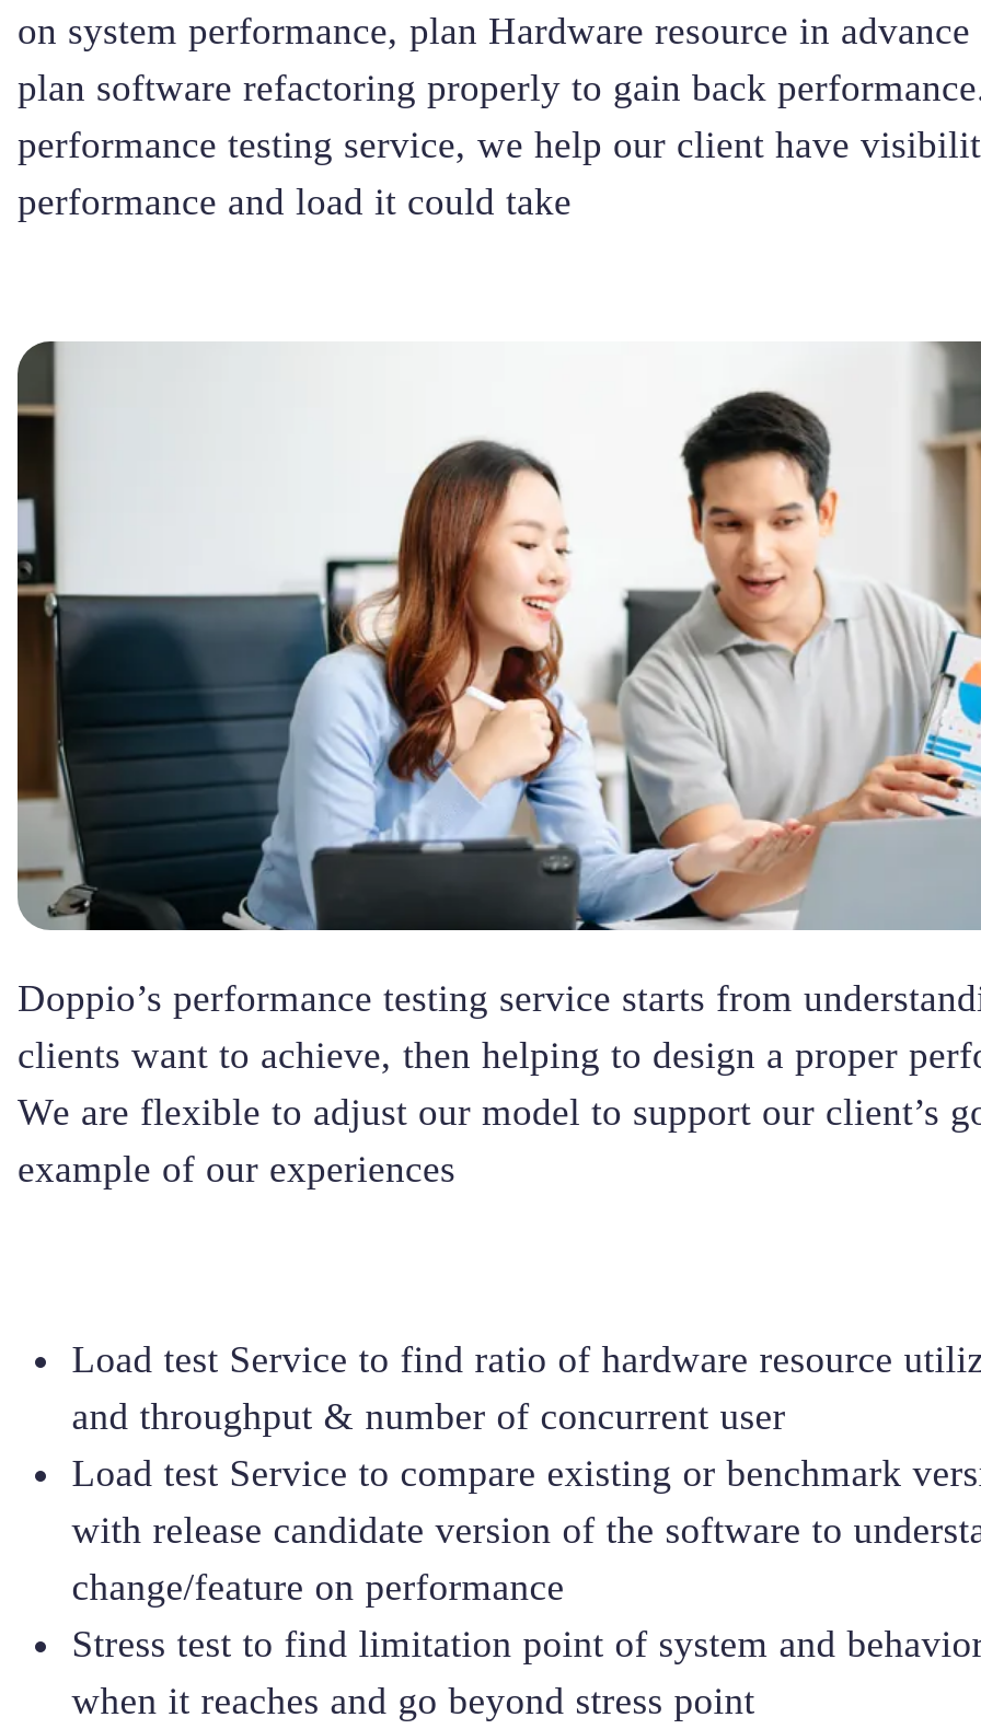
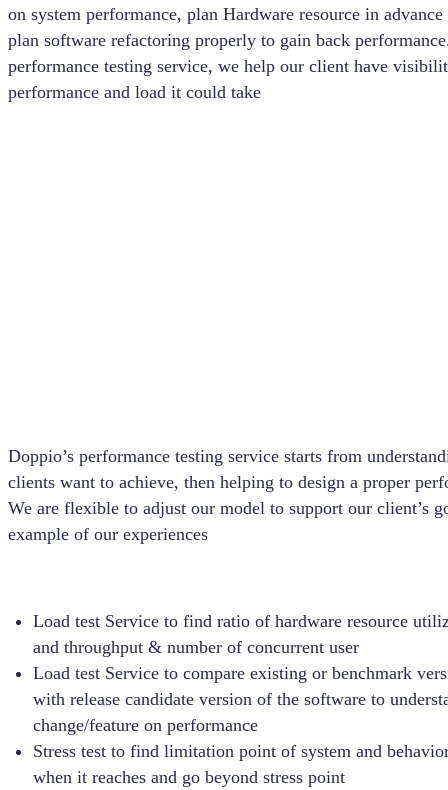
- [image]
